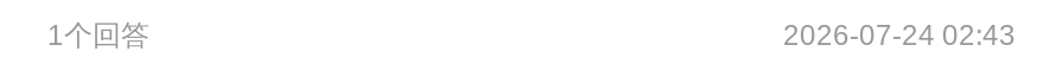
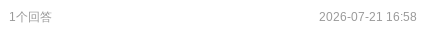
- 2026-07-24 02:43
+ 2026-07-21 16:58
